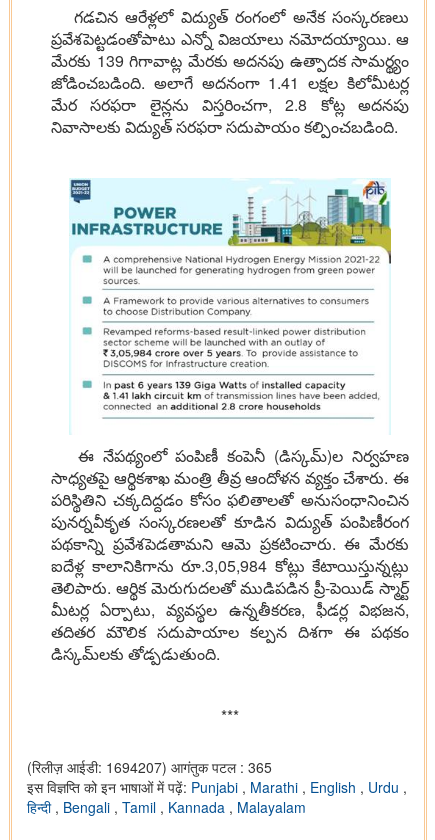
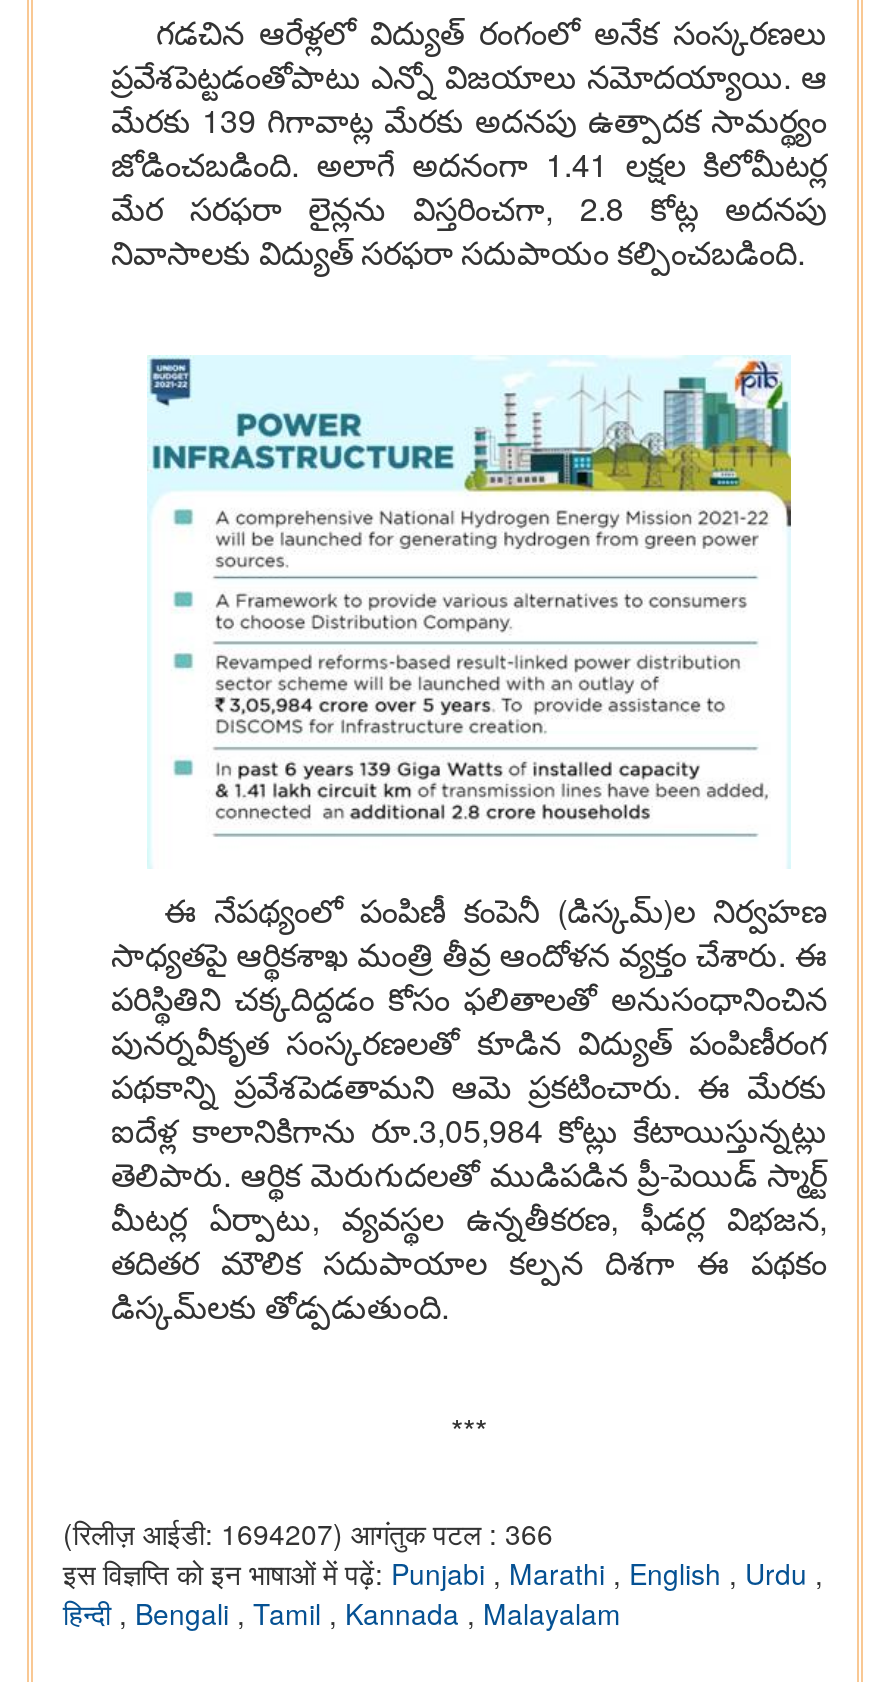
- (रिलीज़ आईडी: 1694207) आगंतुक पटल : 365
+ (रिलीज़ आईडी: 1694207) आगंतुक पटल : 366
